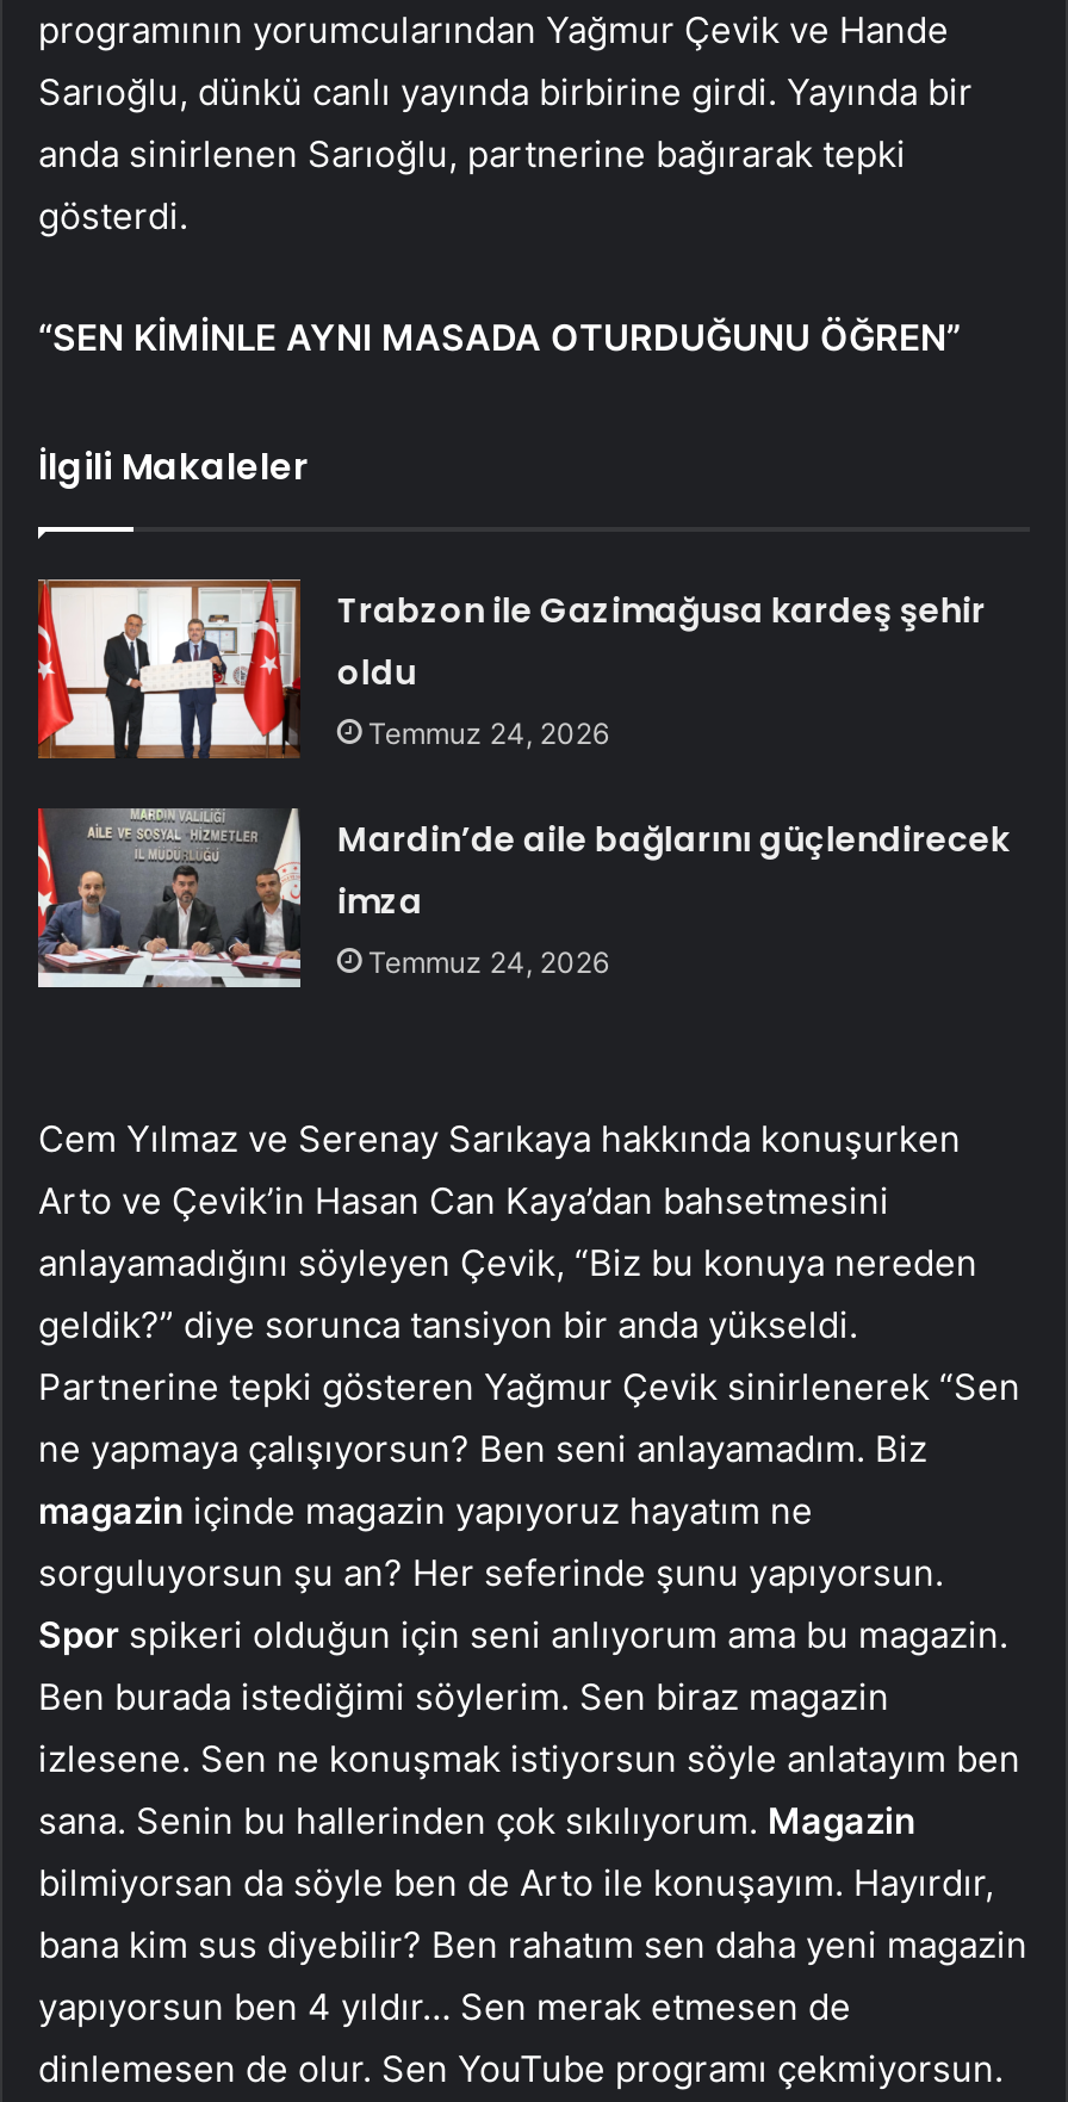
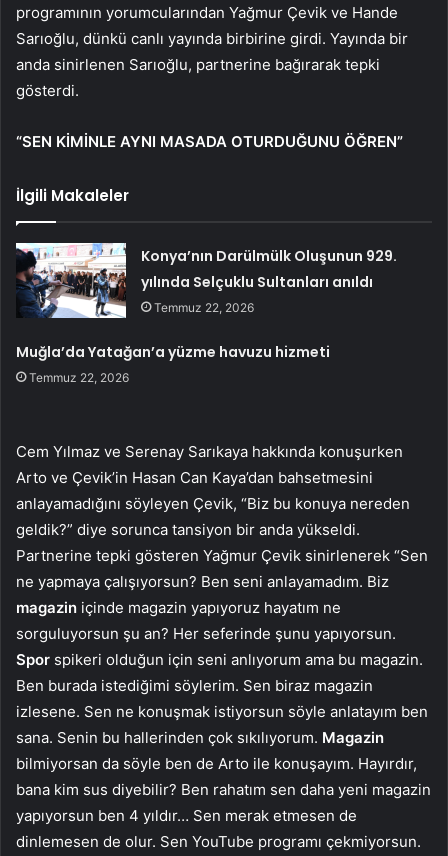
- [image]
- Trabzon ile Gazimağusa kardeş şehir
- oldu
- Temmuz 24, 2026
+ [image]
+ Konya’nın Darülmülk Oluşunun 929.
+ yılında Selçuklu Sultanları anıldı
+ Temmuz 22, 2026

- Mardin’de aile bağlarını güçlendirecek
- imza
- Temmuz 24, 2026
+ Muğla’da Yatağan’a yüzme havuzu hizmeti
+ Temmuz 22, 2026
